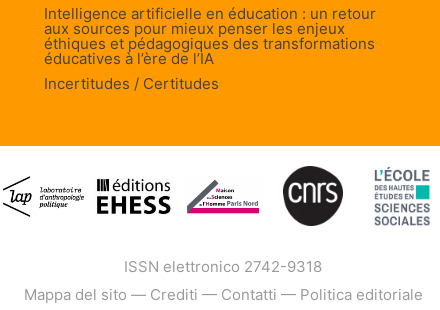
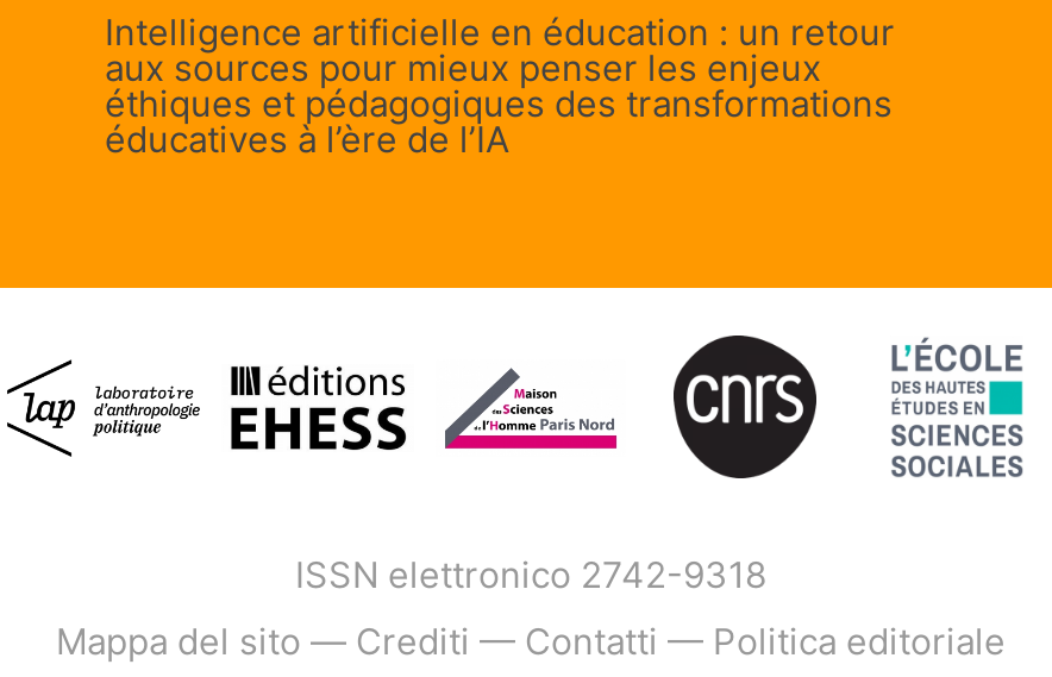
- Incertitudes / Certitudes
